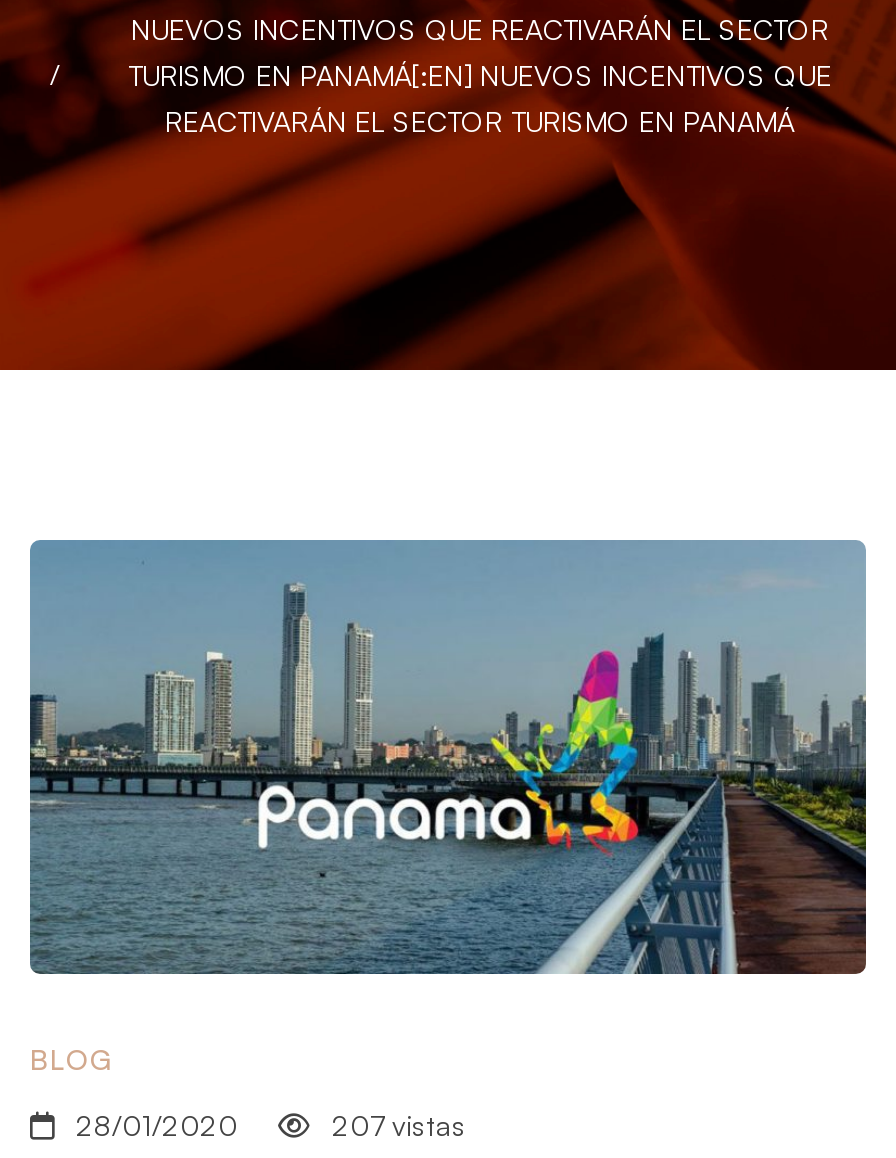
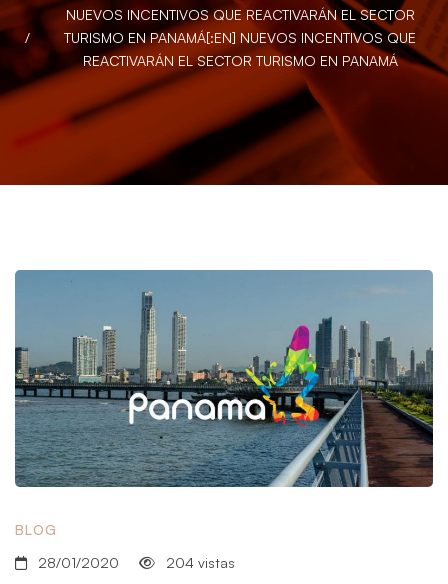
- 207 vistas
+ 204 vistas
